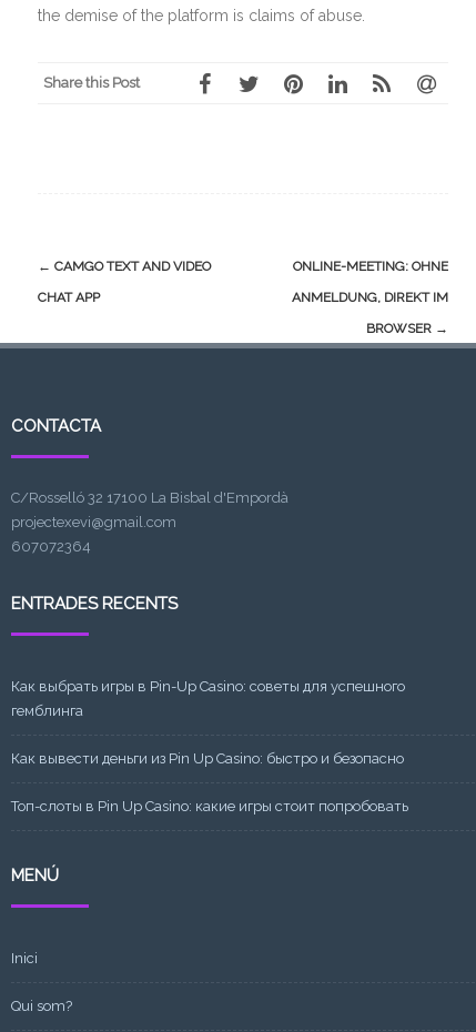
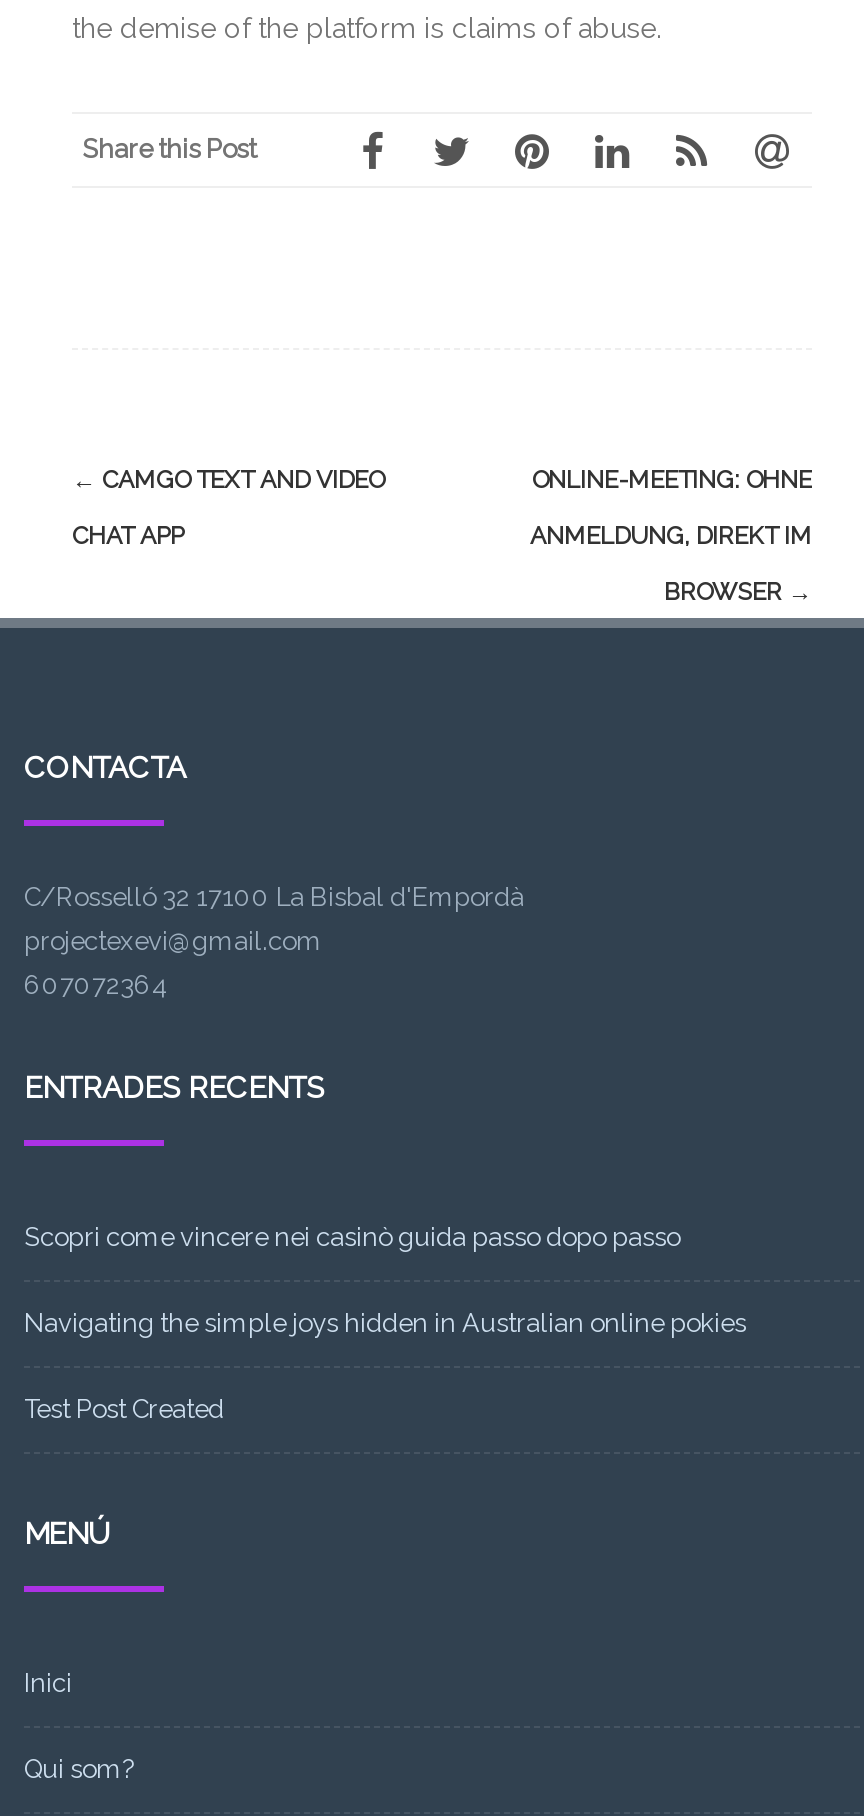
- Как выбрать игры в Pin-Up Casino: советы для успешного
- гемблинга
- Как вывести деньги из Pin Up Casino: быстро и безопасно
- Топ-слоты в Pin Up Casino: какие игры стоит попробовать
+ Scopri come vincere nei casinò guida passo dopo passo
+ Navigating the simple joys hidden in Australian online pokies
+ Test Post Created
